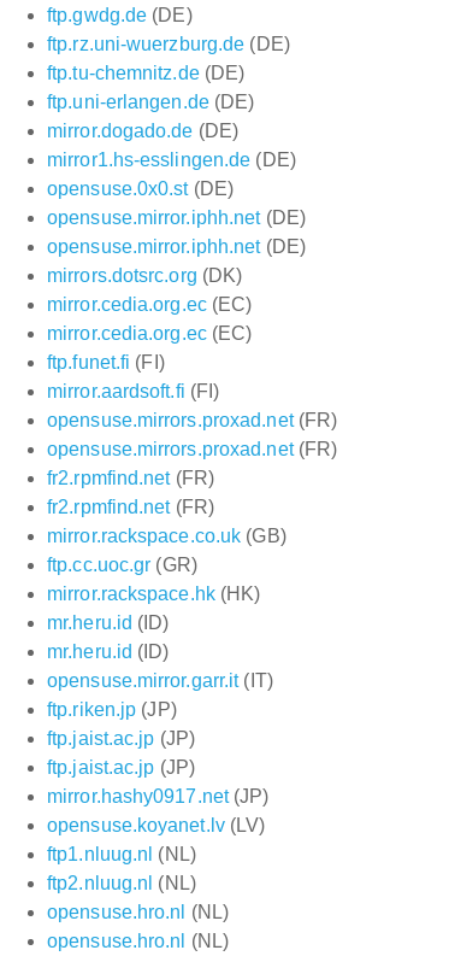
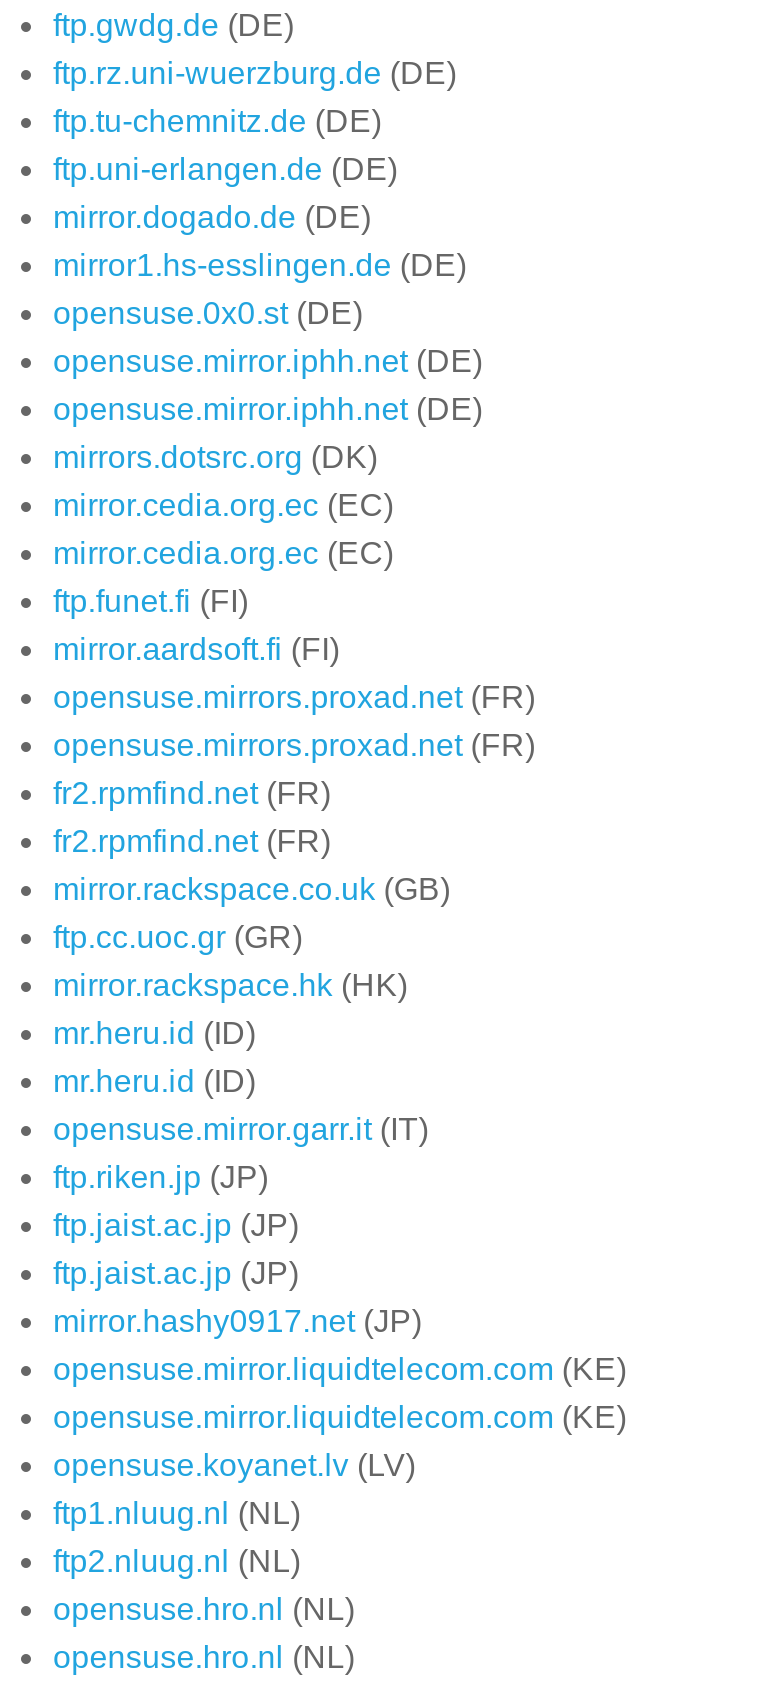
+ opensuse.mirror.liquidtelecom.com (KE)
+ opensuse.mirror.liquidtelecom.com (KE)
